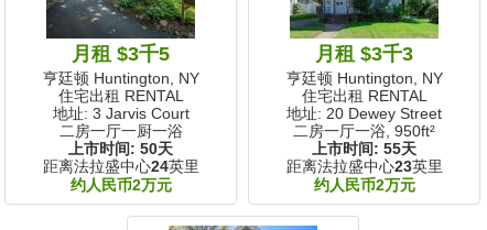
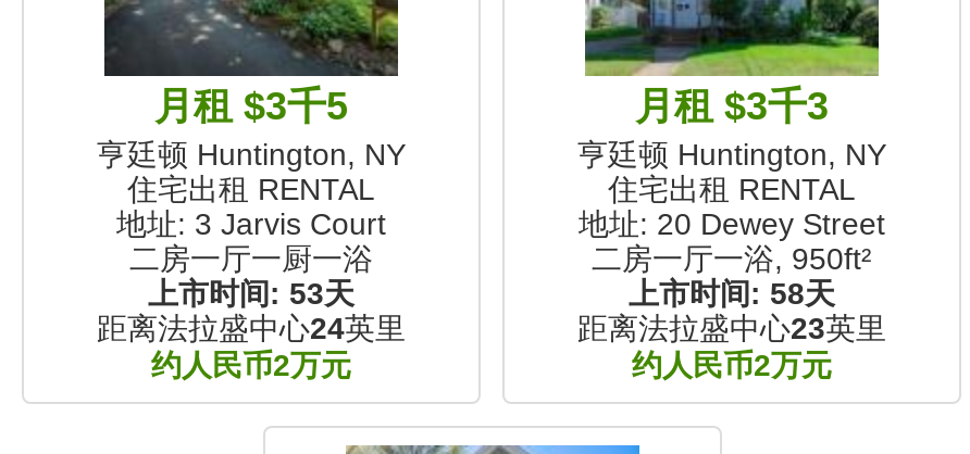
- 上市时间: 50天
+ 上市时间: 53天

- 上市时间: 55天
+ 上市时间: 58天
